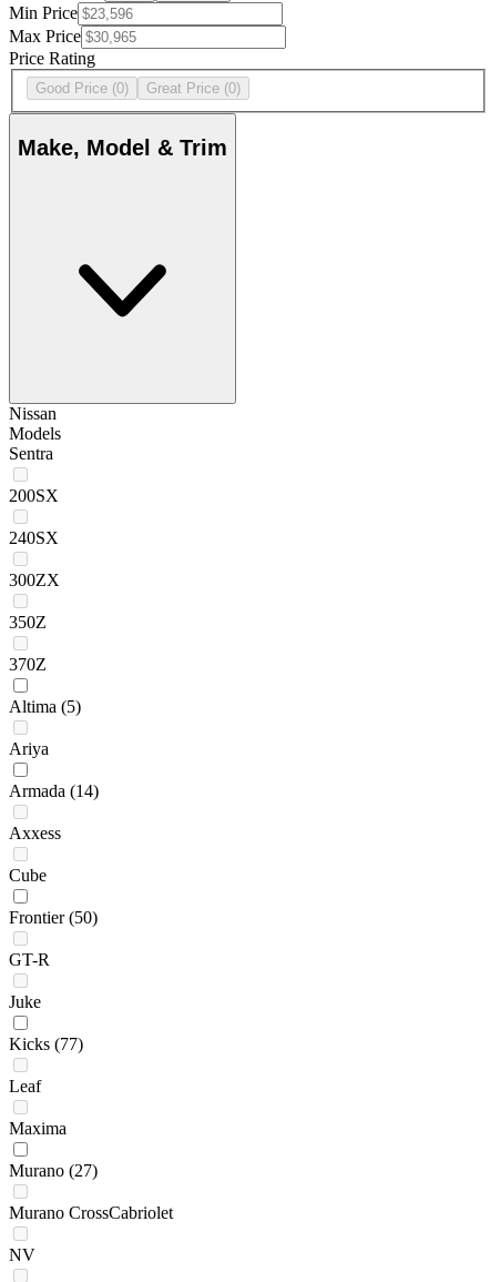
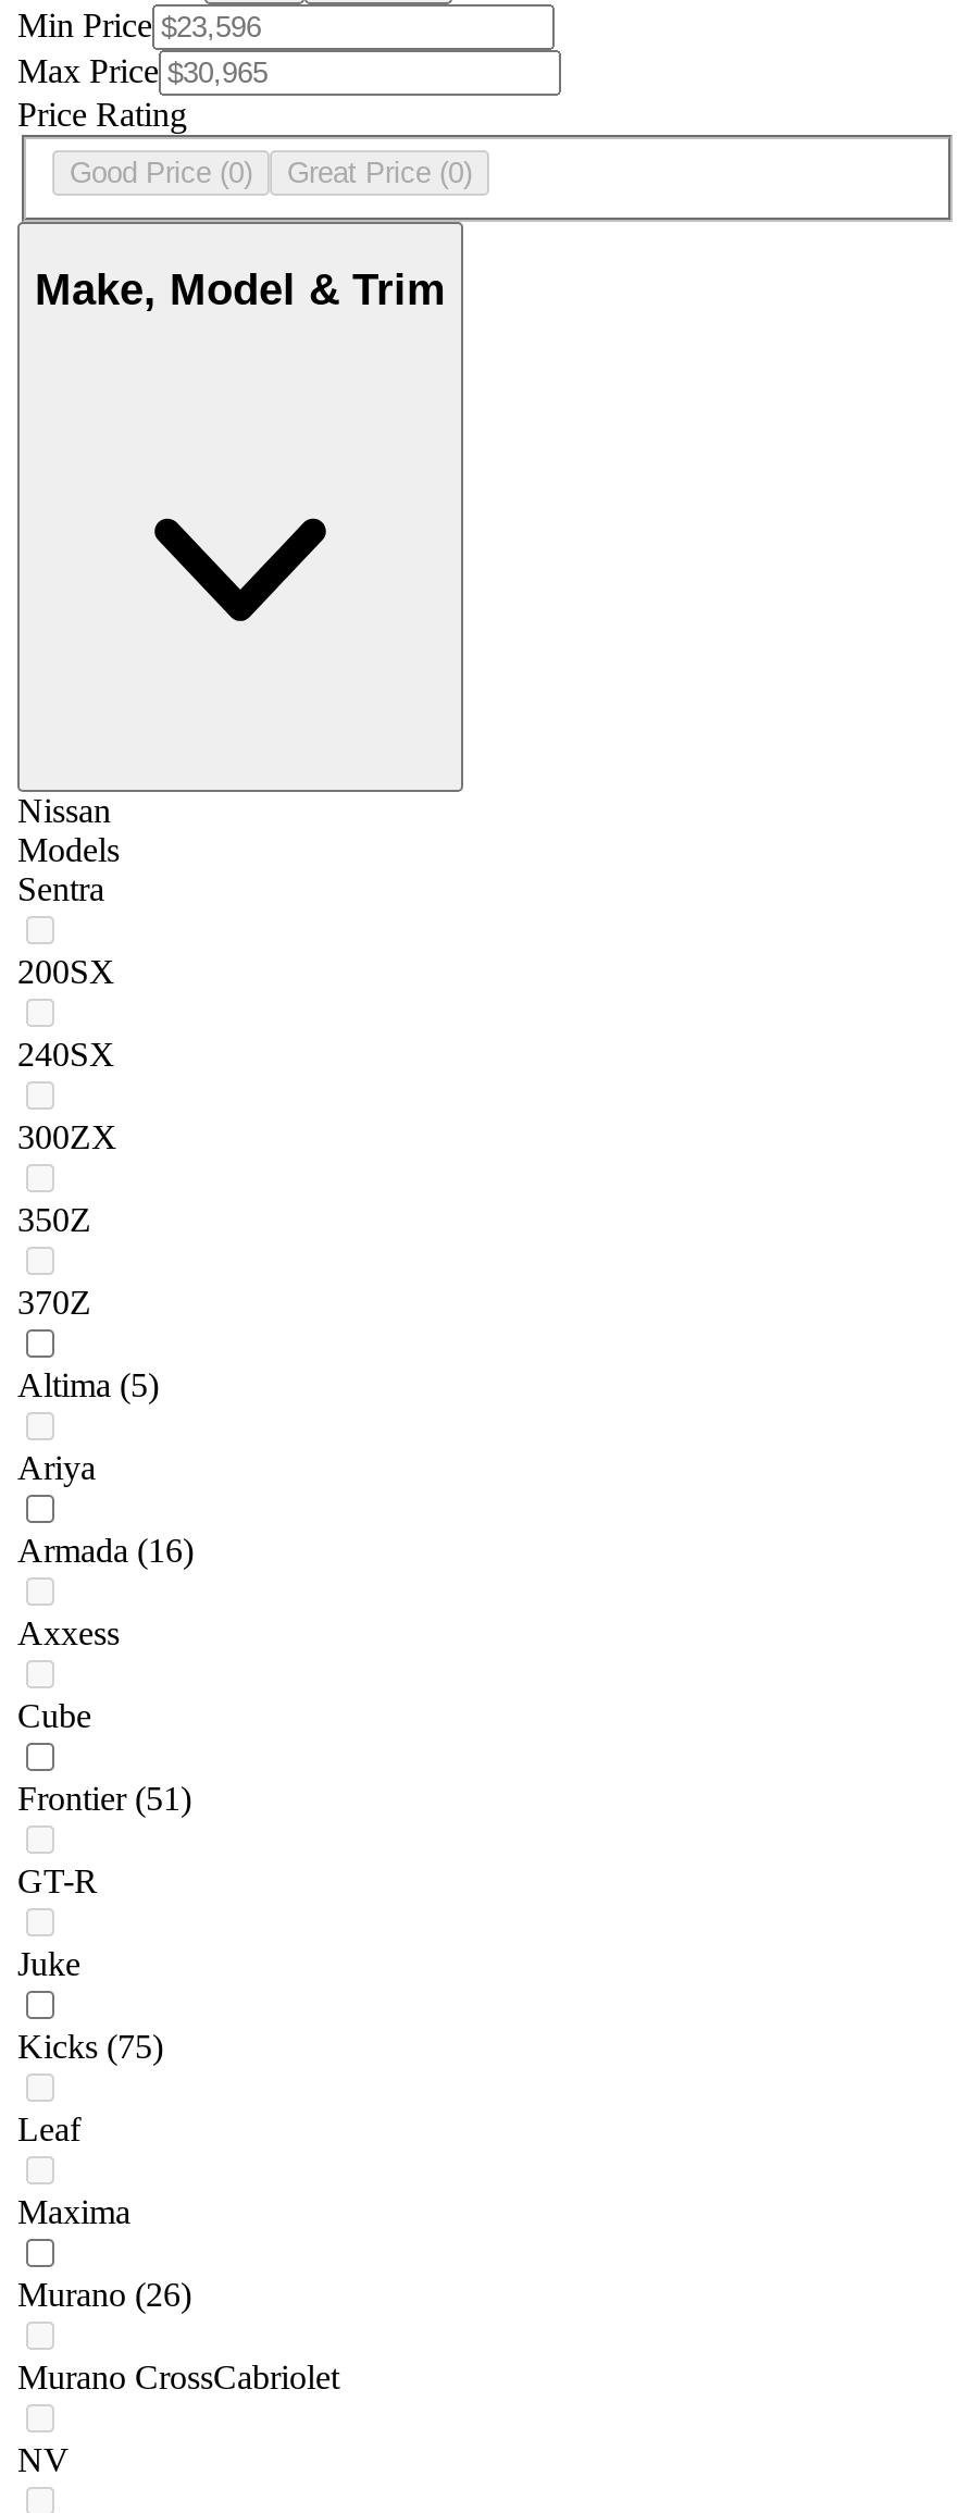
- Armada (14)
+ Armada (16)

- Frontier (50)
+ Frontier (51)

- Kicks (77)
+ Kicks (75)

- Murano (27)
+ Murano (26)
